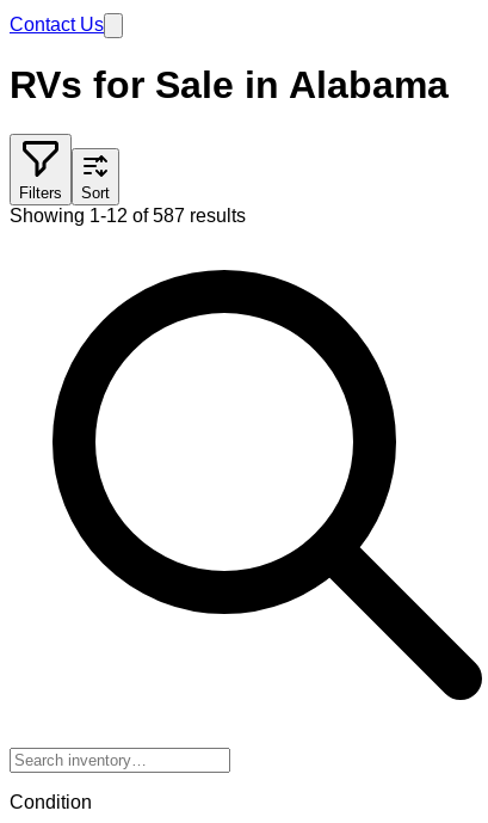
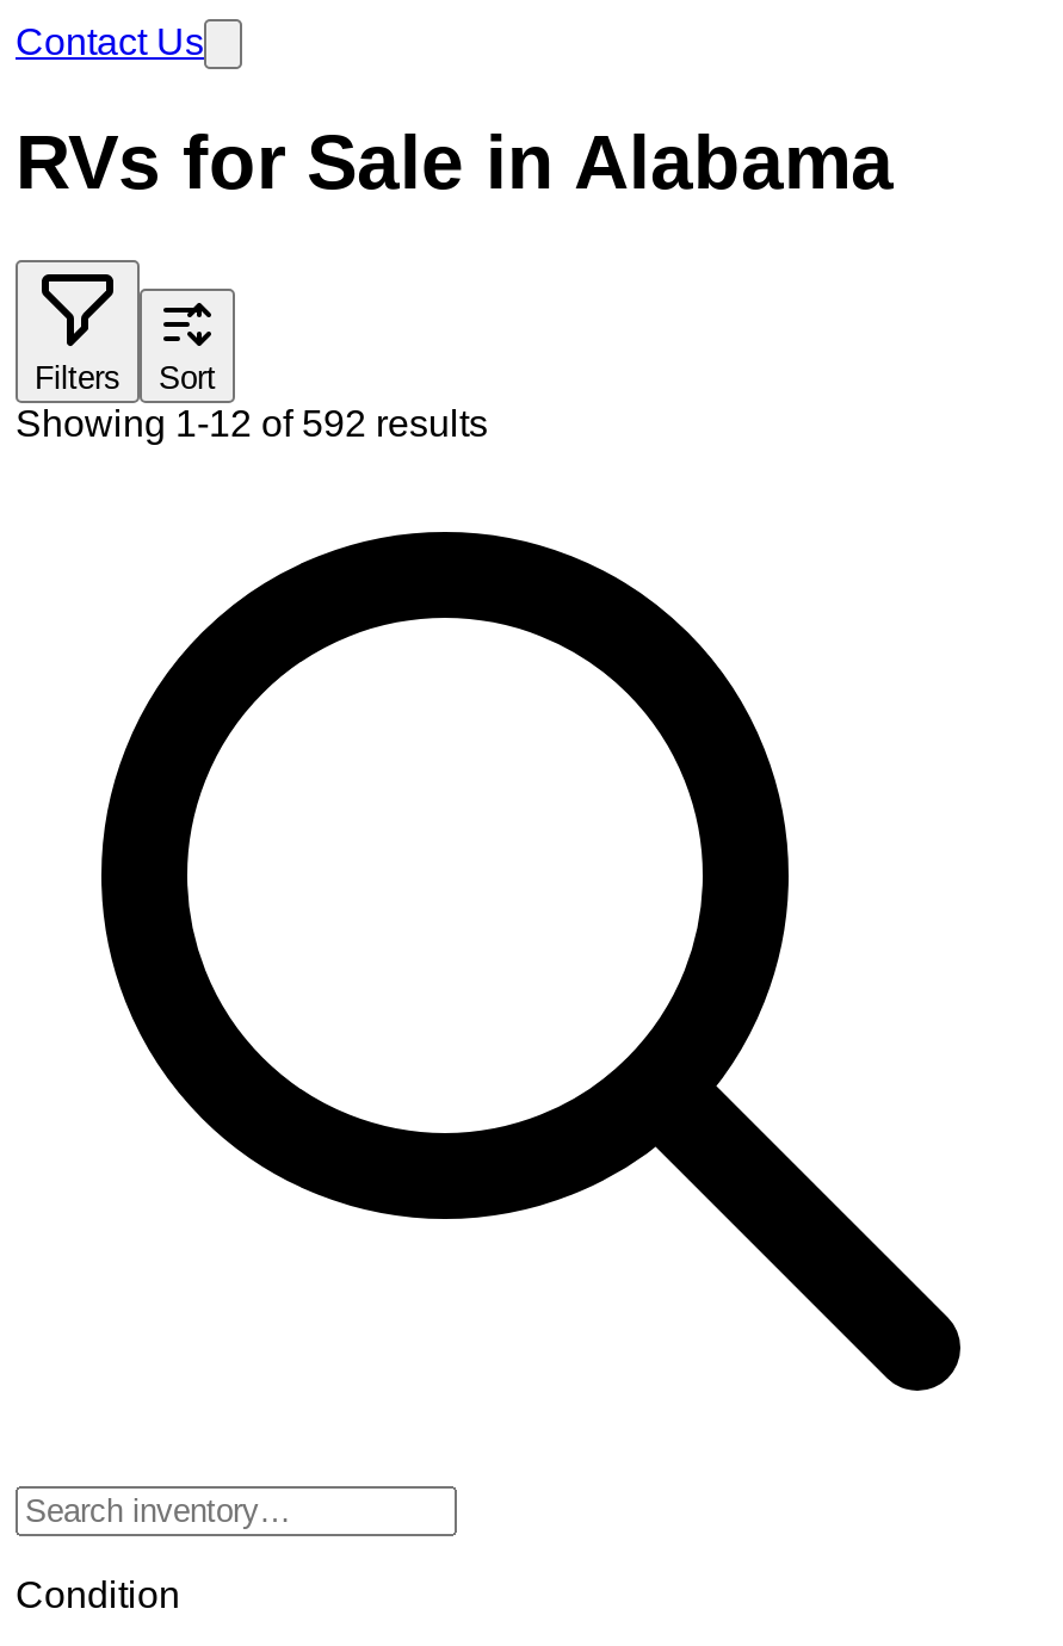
- Showing 1-12 of 587 results
+ Showing 1-12 of 592 results
